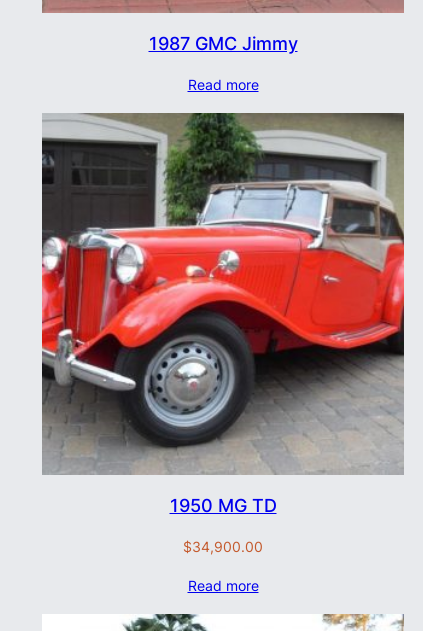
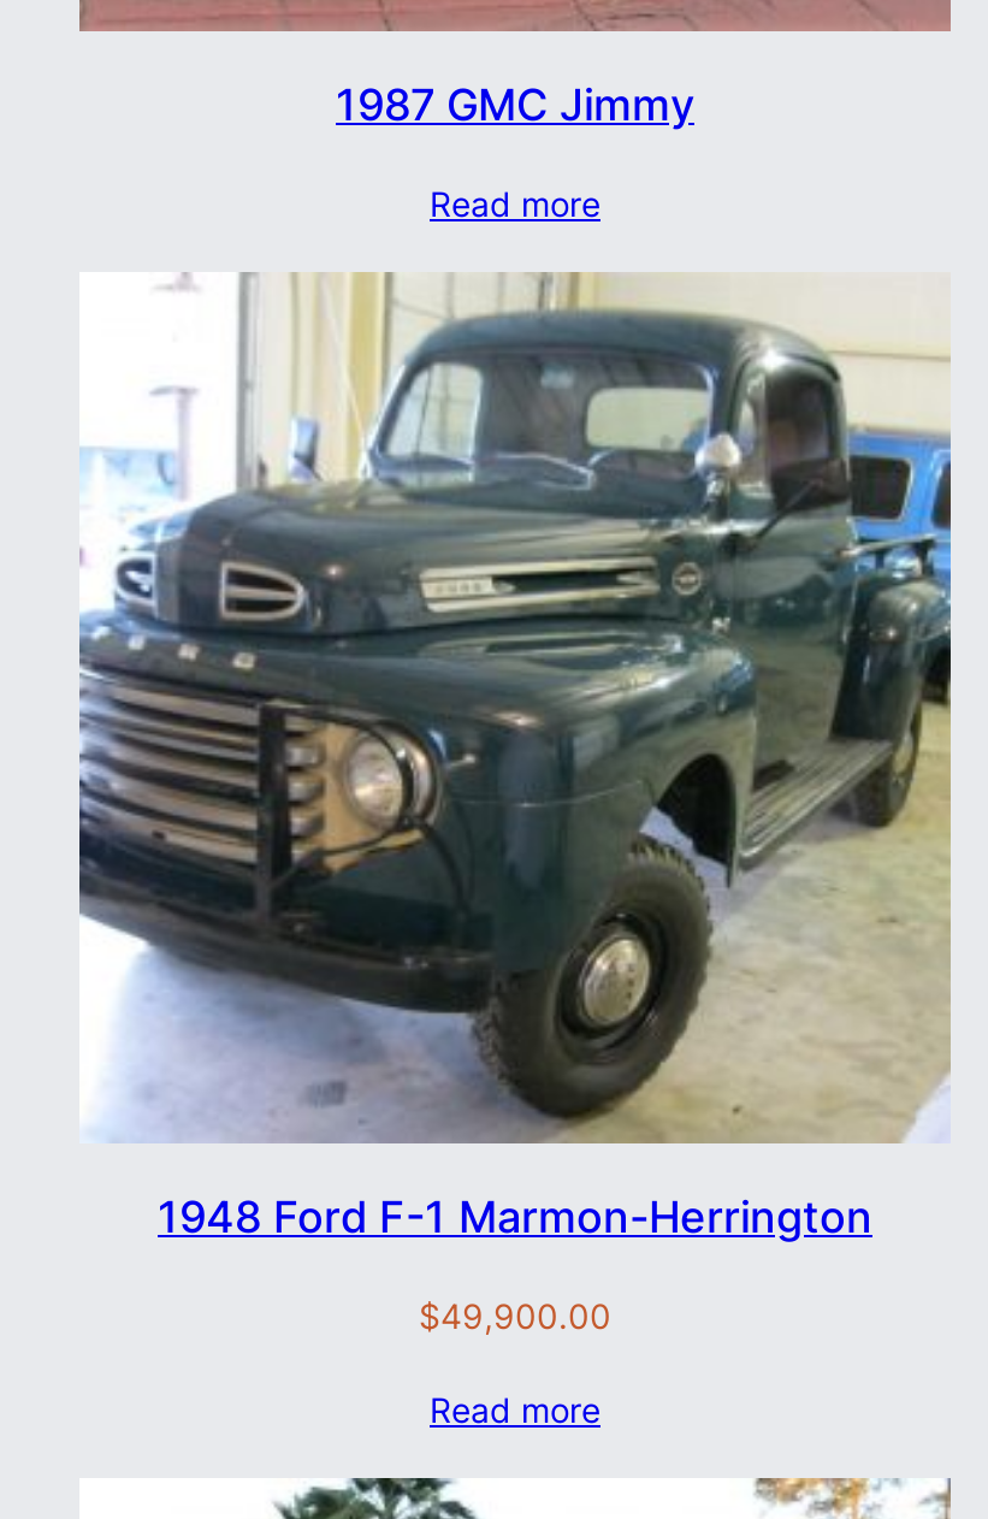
- [image]
- 1950 MG TD
+ [image]
+ 1948 Ford F-1 Marmon-Herrington

- $34,900.00
+ $49,900.00
